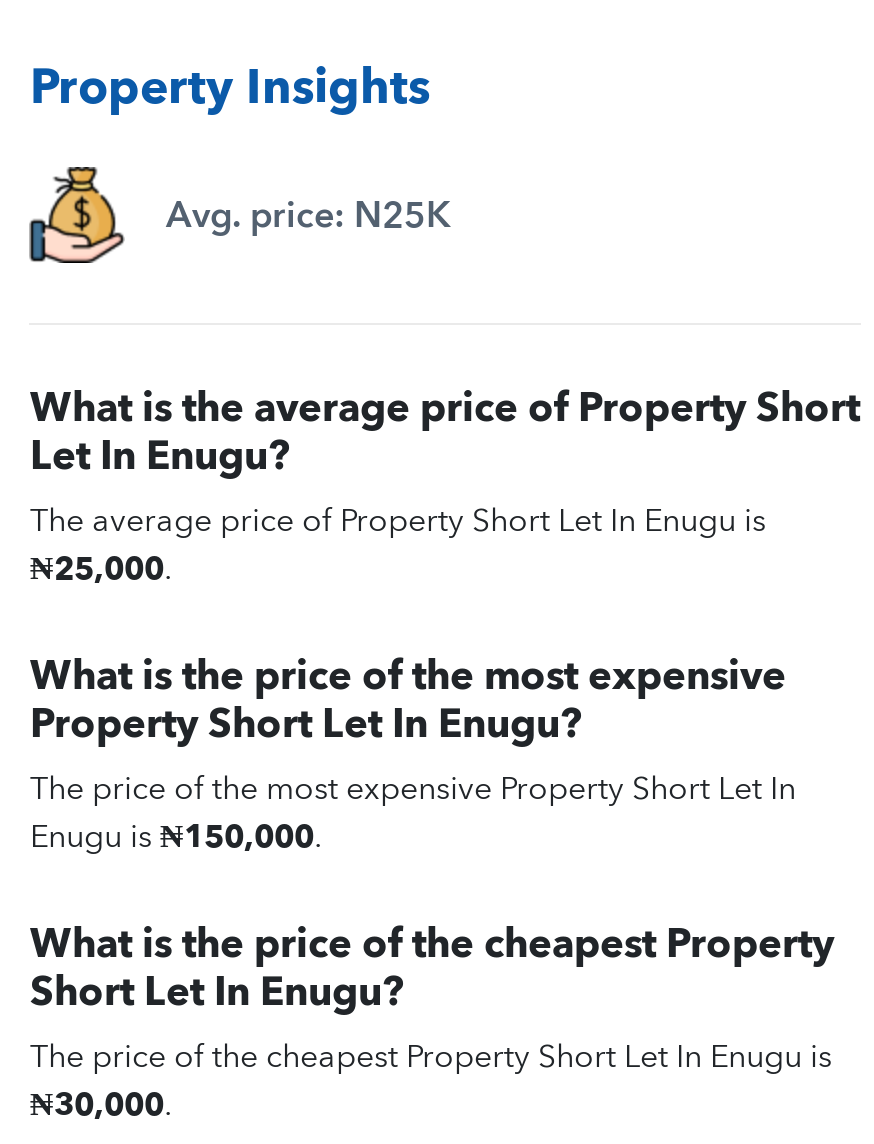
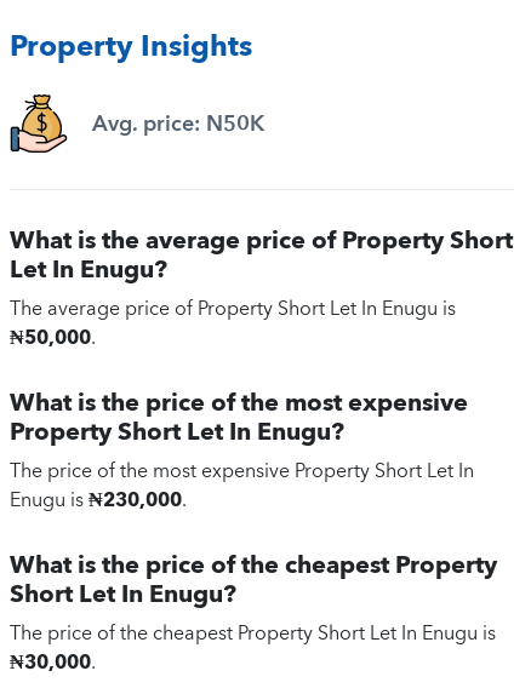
- Avg. price: N25K
+ Avg. price: N50K

- ₦25,000.
+ ₦50,000.

- Enugu is ₦150,000.
+ Enugu is ₦230,000.
